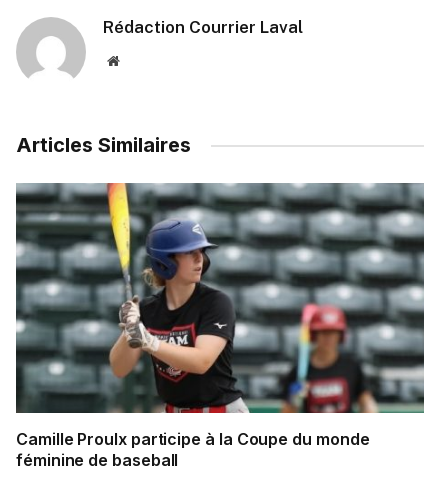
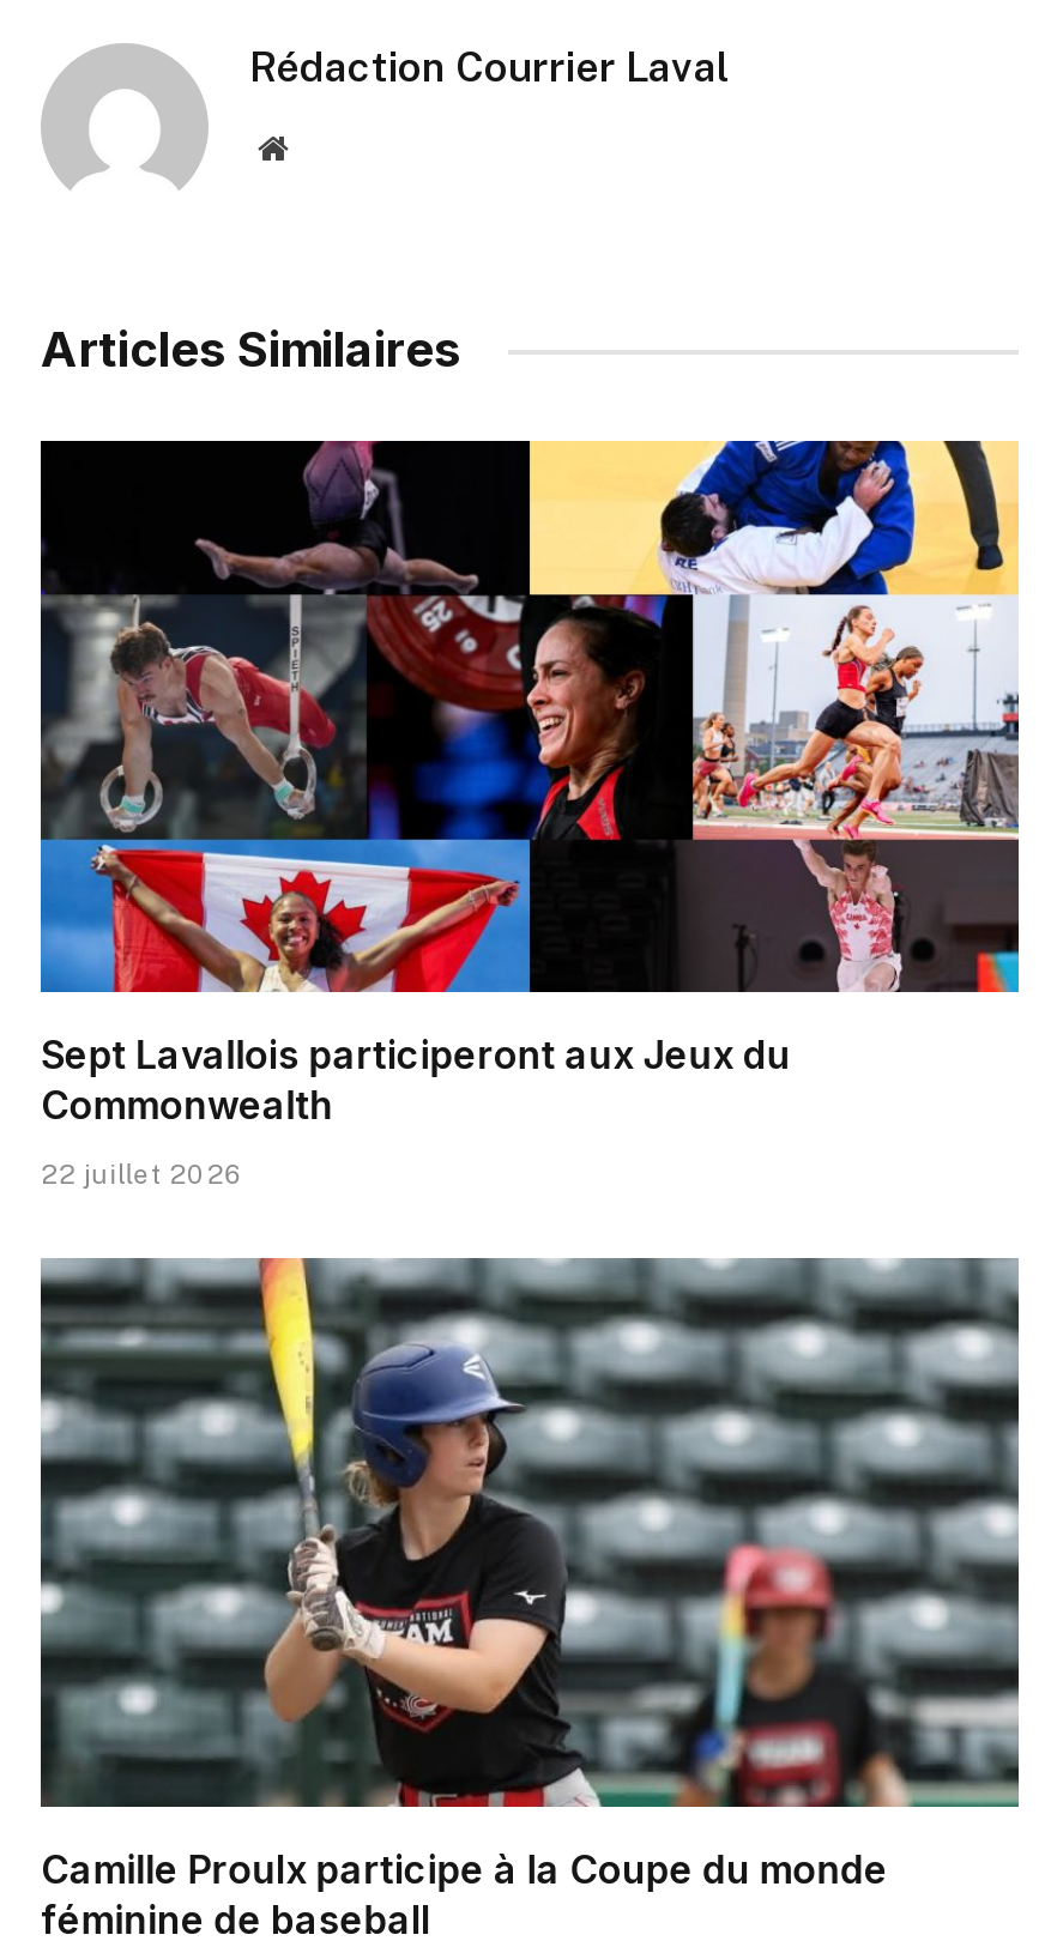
+ [image]
+ Sept Lavallois participeront aux Jeux du
+ Commonwealth
+ 22 juillet 2026
